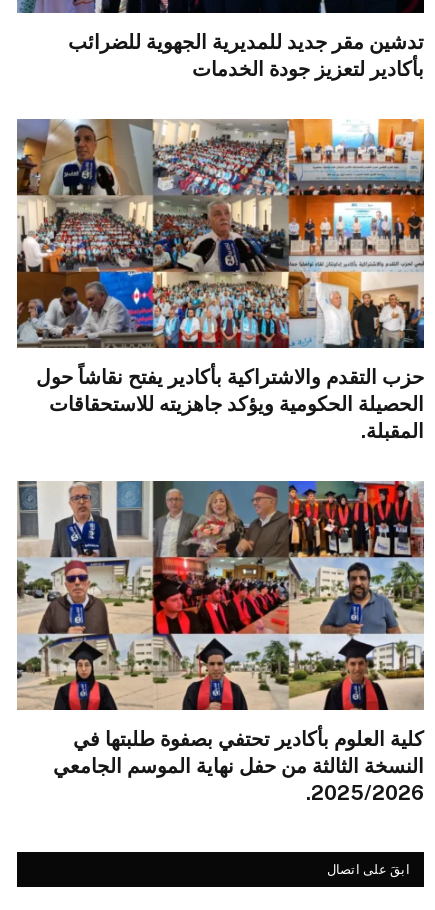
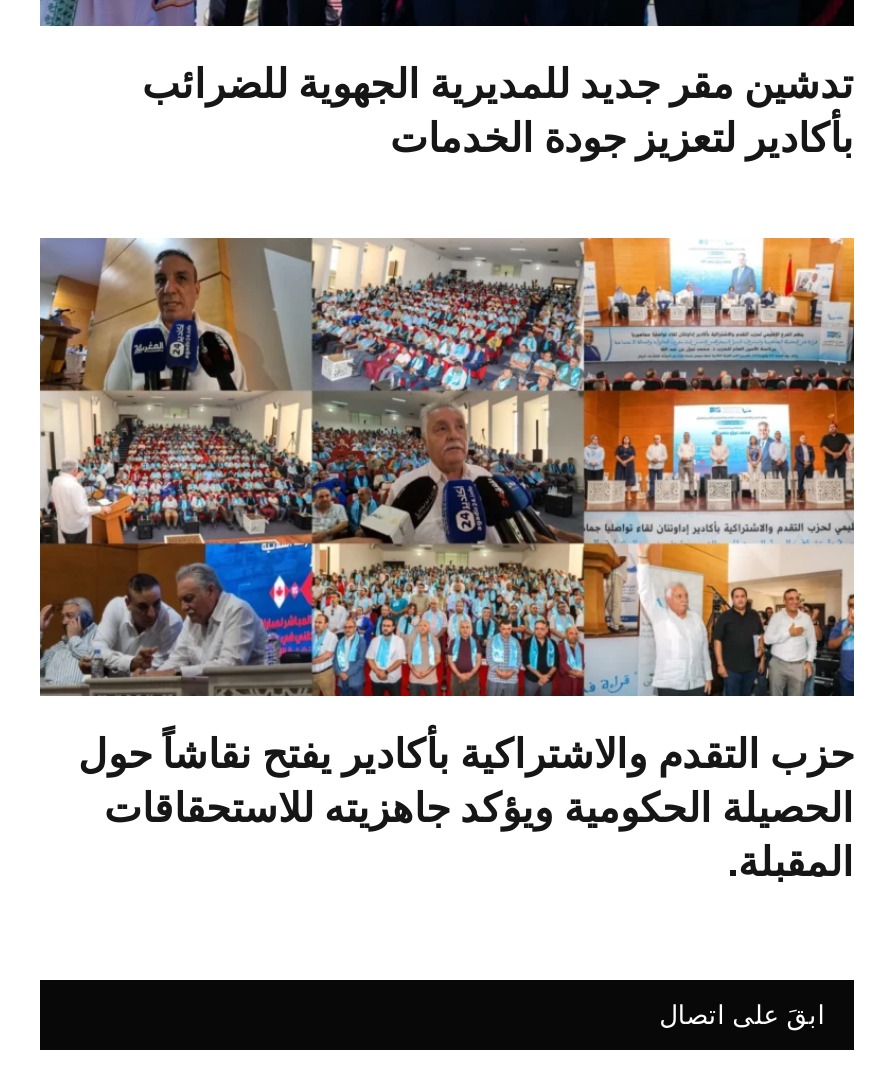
- [image]
- كلية العلوم بأكادير تحتفي بصفوة طلبتها في
- النسخة الثالثة من حفل نهاية الموسم الجامعي
- 2025/2026.
